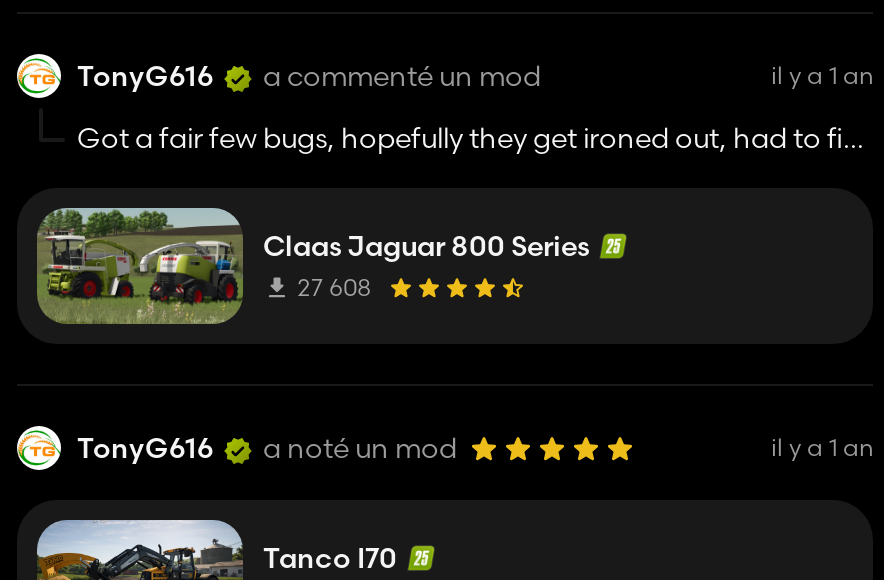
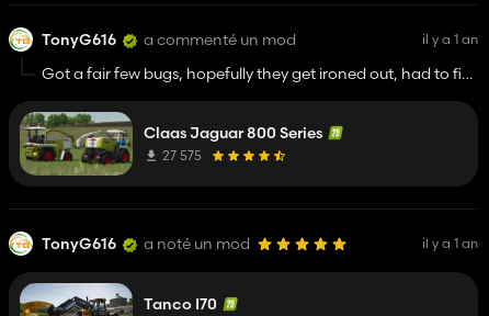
- 27 608
+ 27 575
